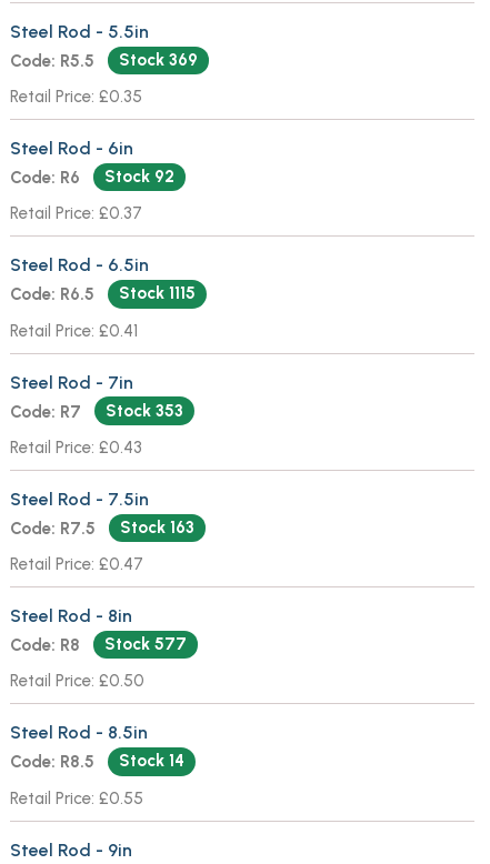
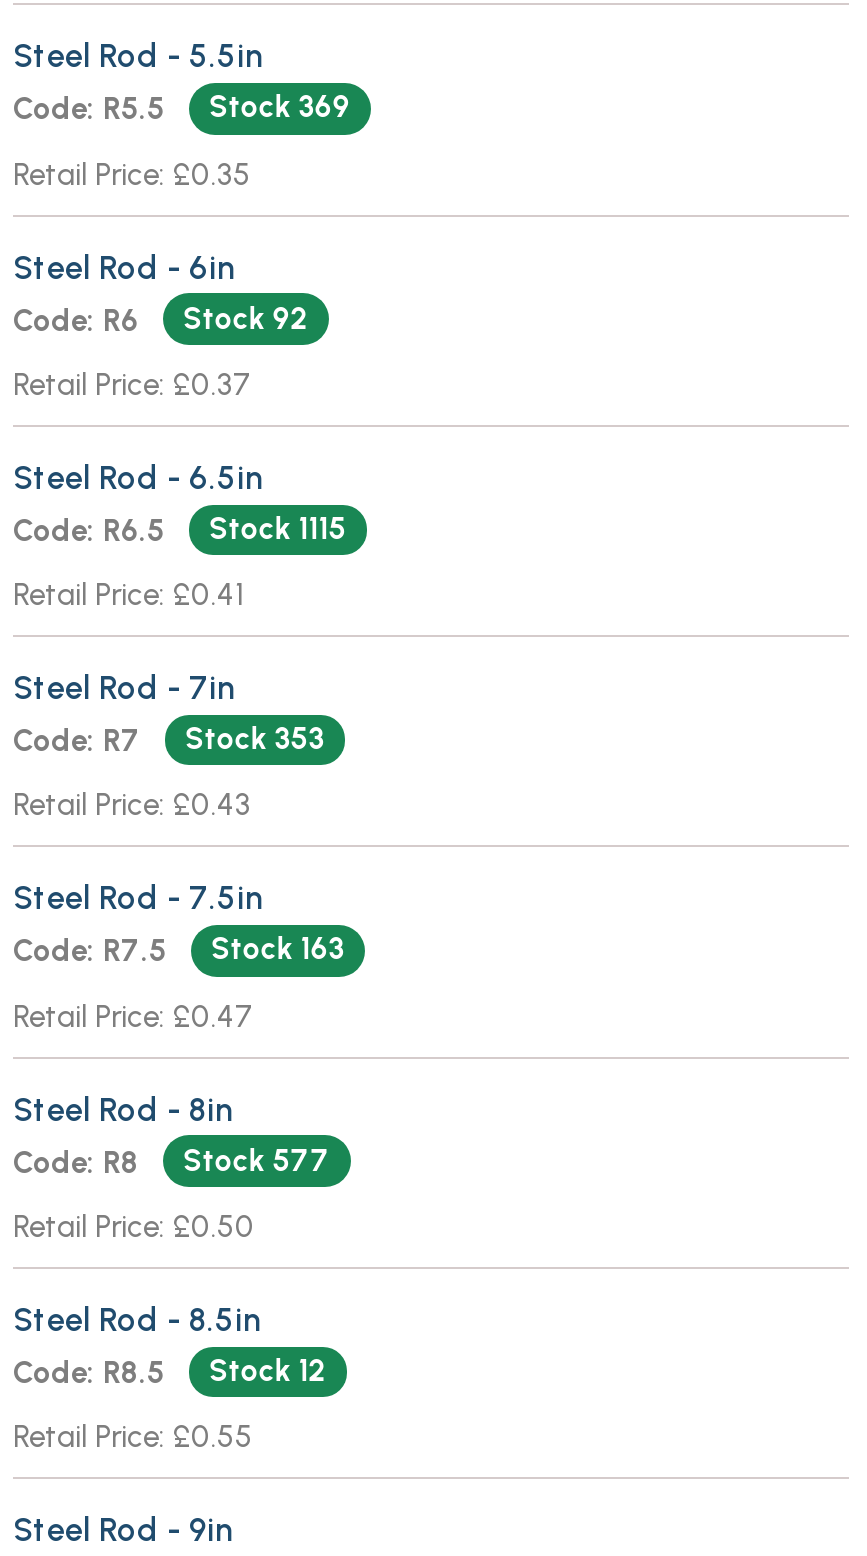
- Code: R8.5 Stock 14
+ Code: R8.5 Stock 12
